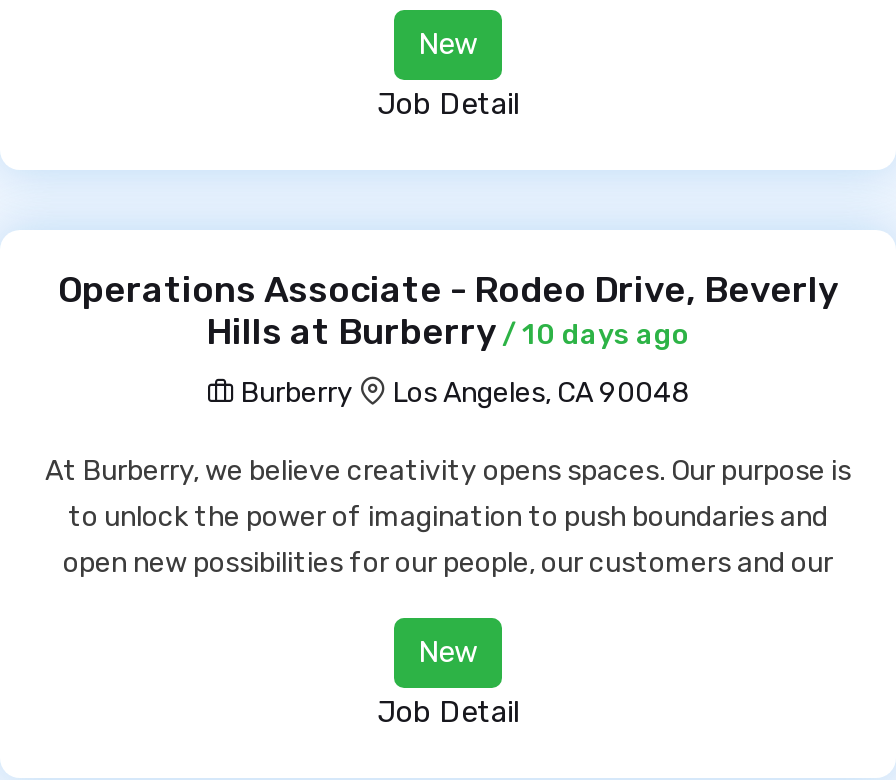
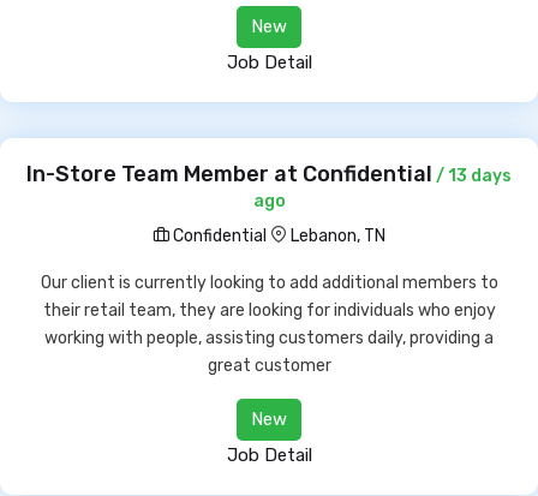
- Operations Associate - Rodeo Drive, Beverly
- Hills at Burberry / 10 days ago
+ In-Store Team Member at Confidential / 13 days
+ ago

- Burberry
- Los Angeles, CA 90048
+ Confidential
+ Lebanon, TN

- At Burberry, we believe creativity opens spaces. Our purpose is
- to unlock the power of imagination to push boundaries and
- open new possibilities for our people, our customers and our
+ Our client is currently looking to add additional members to
+ their retail team, they are looking for individuals who enjoy
+ working with people, assisting customers daily, providing a
+ great customer
